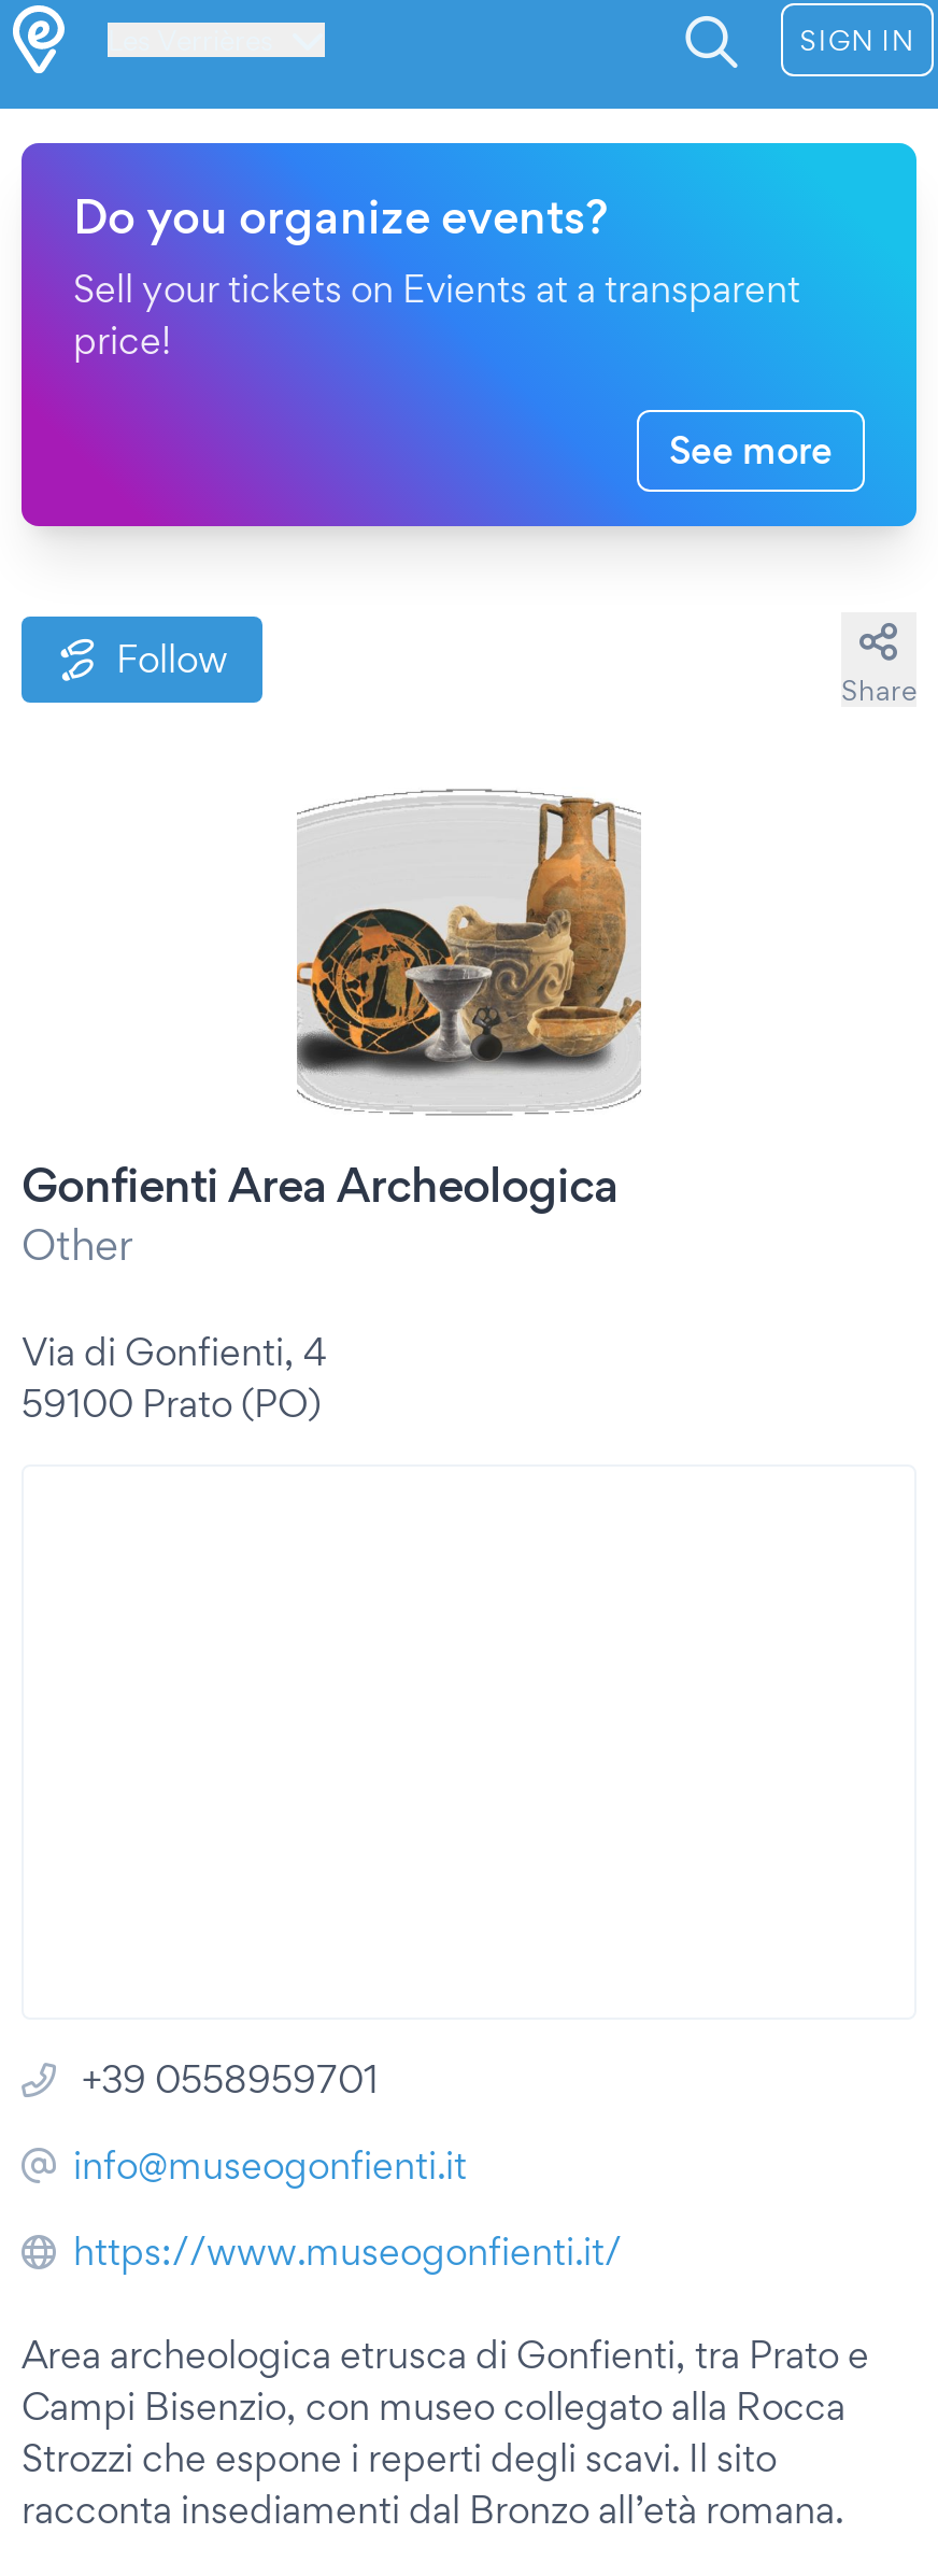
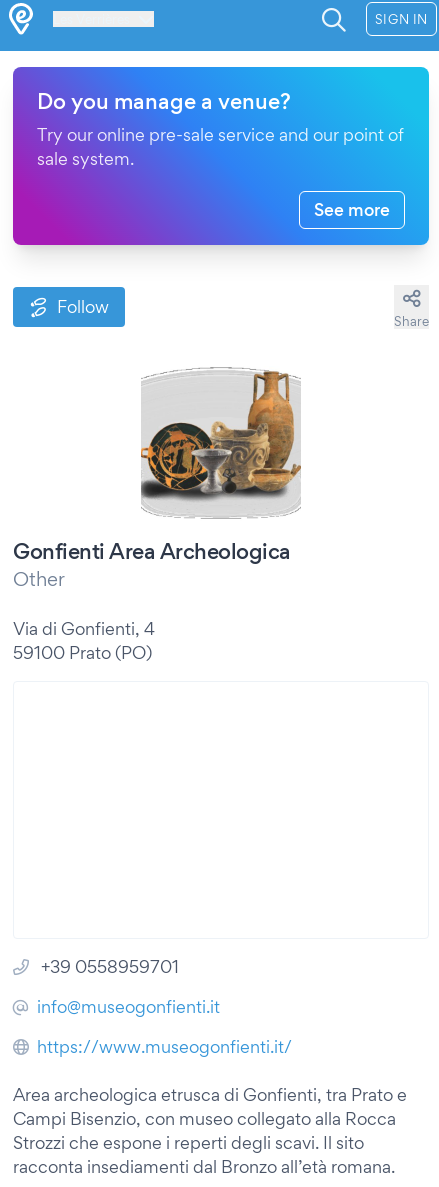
- Do you organize events?
- Sell your tickets on Evients at a transparent
- price!
+ Do you manage a venue?
+ Try our online pre-sale service and our point of
+ sale system.
